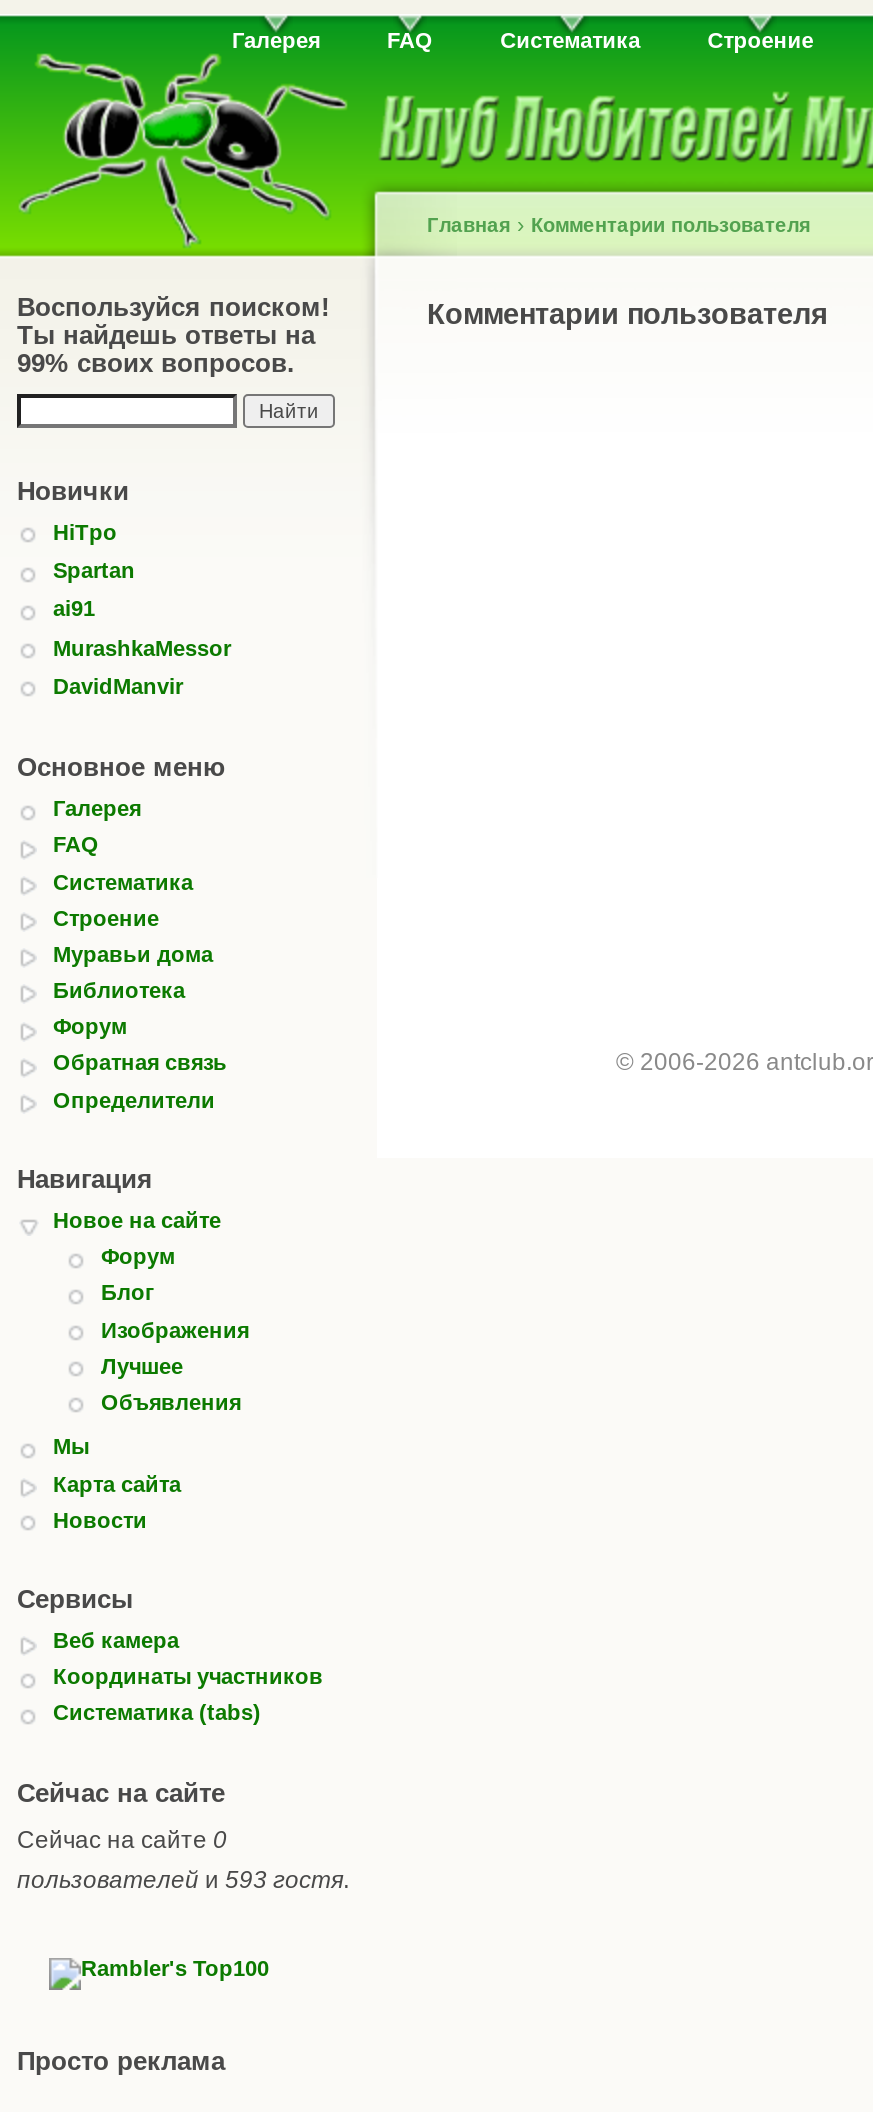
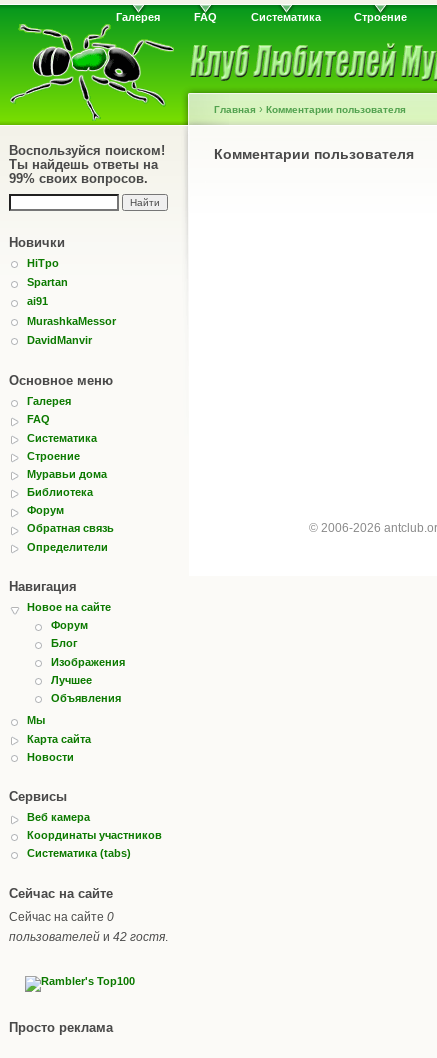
- пользователей и 593 гостя.
+ пользователей и 42 гостя.
